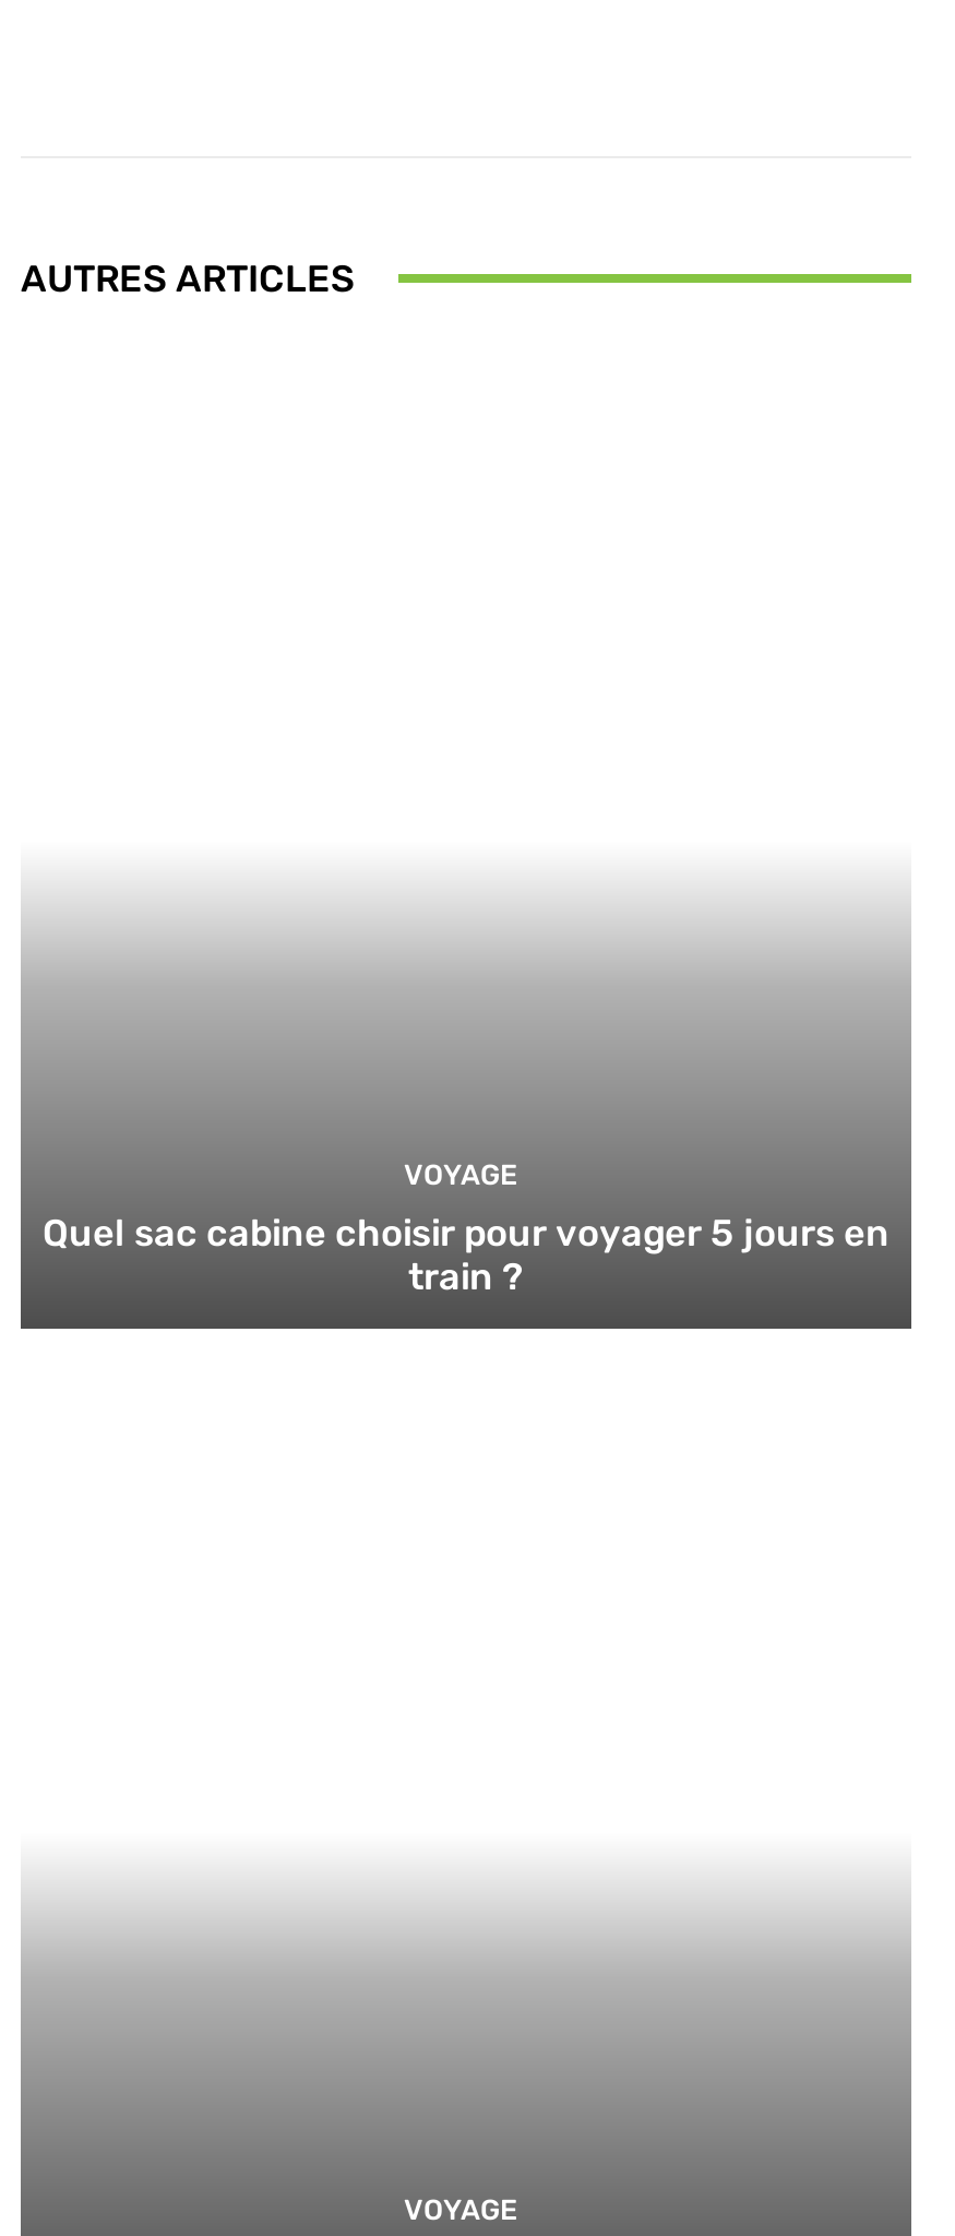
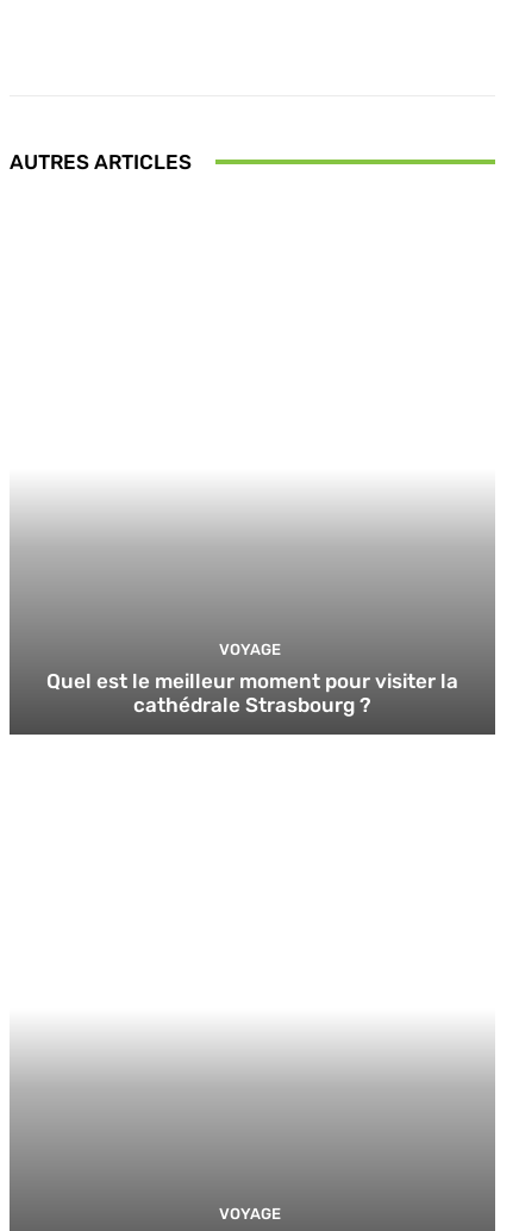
- Quel sac cabine choisir pour voyager 5 jours en
- train ?
+ Quel est le meilleur moment pour visiter la
+ cathédrale Strasbourg ?
